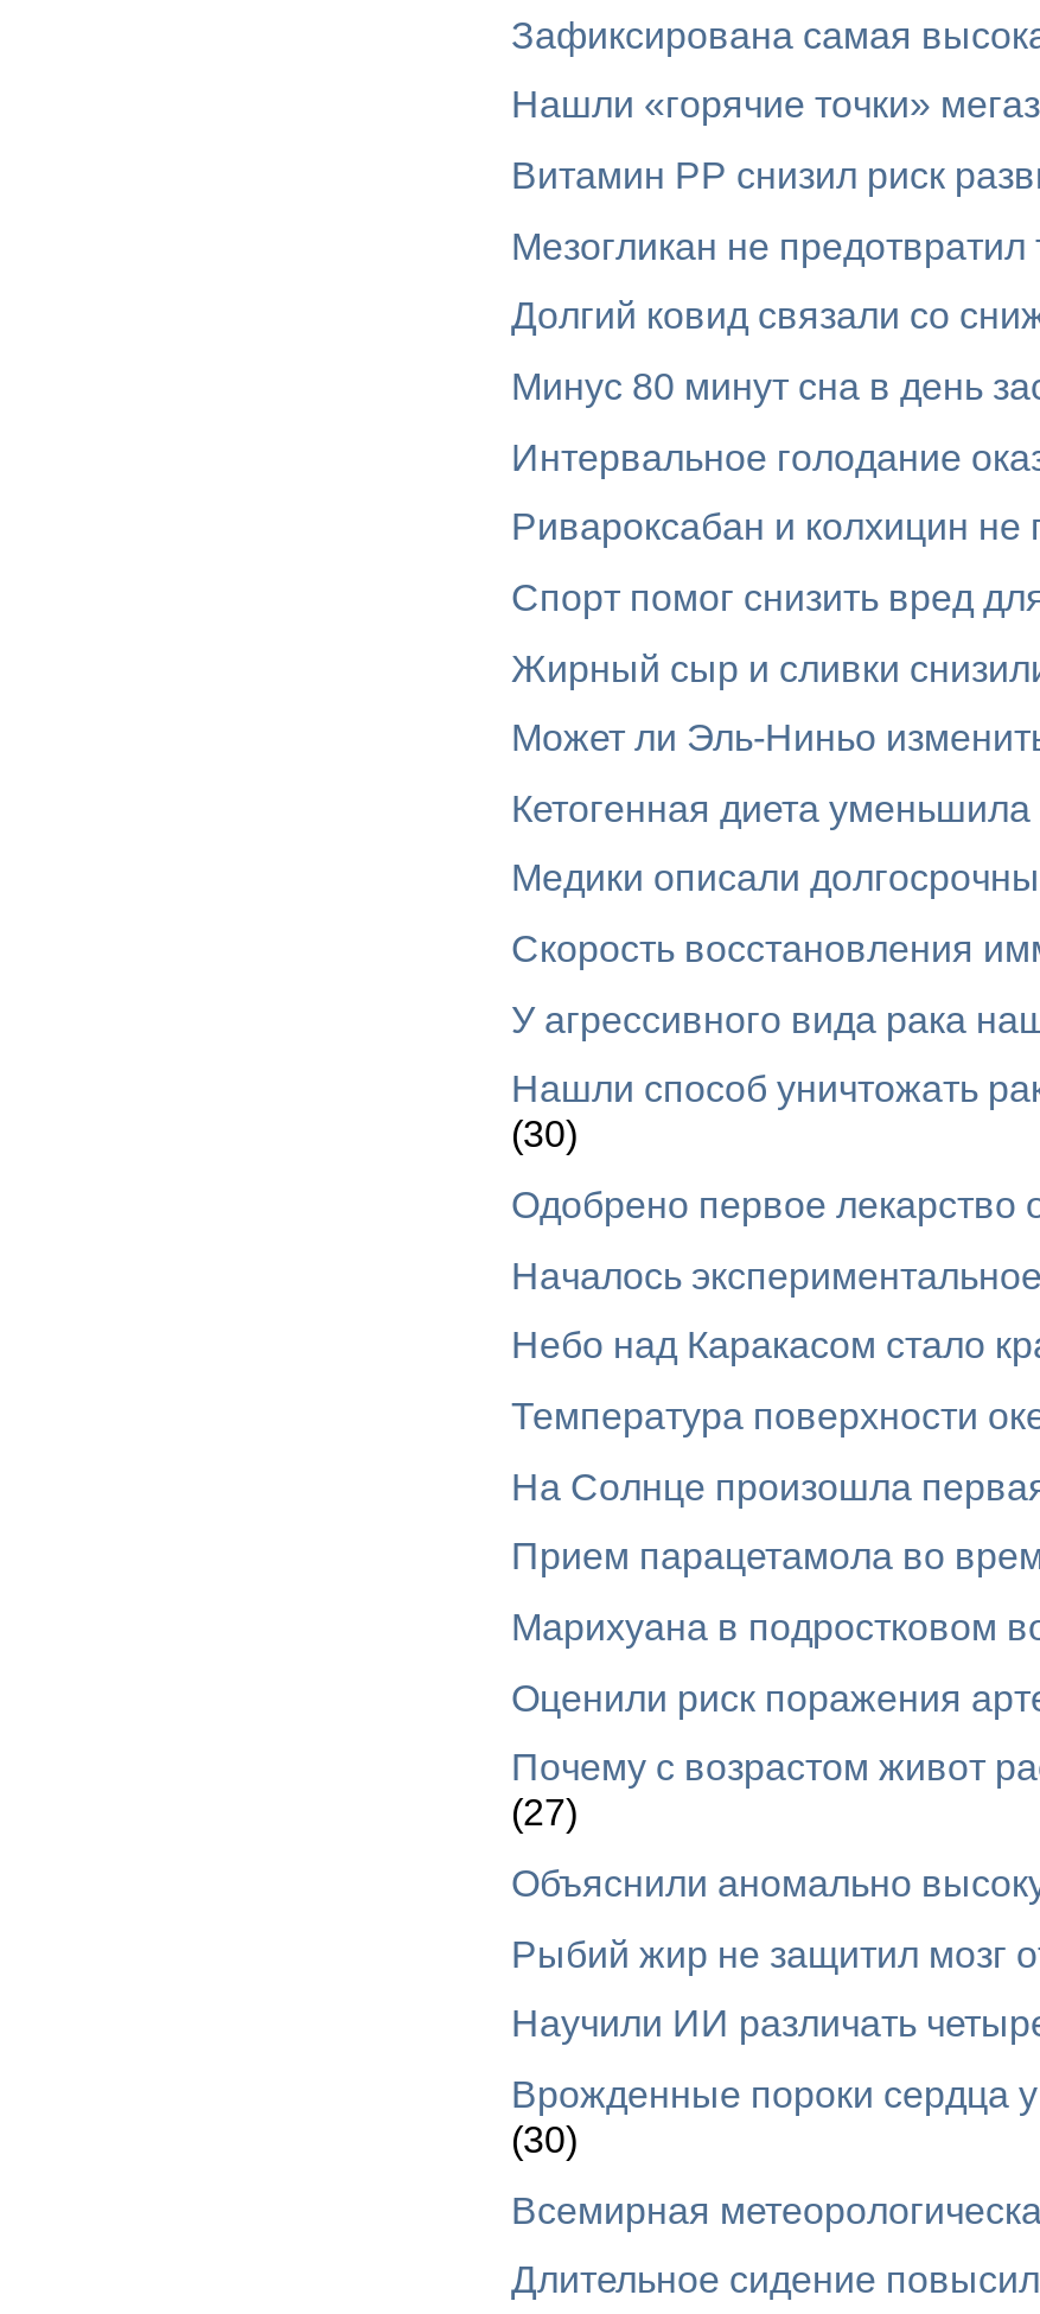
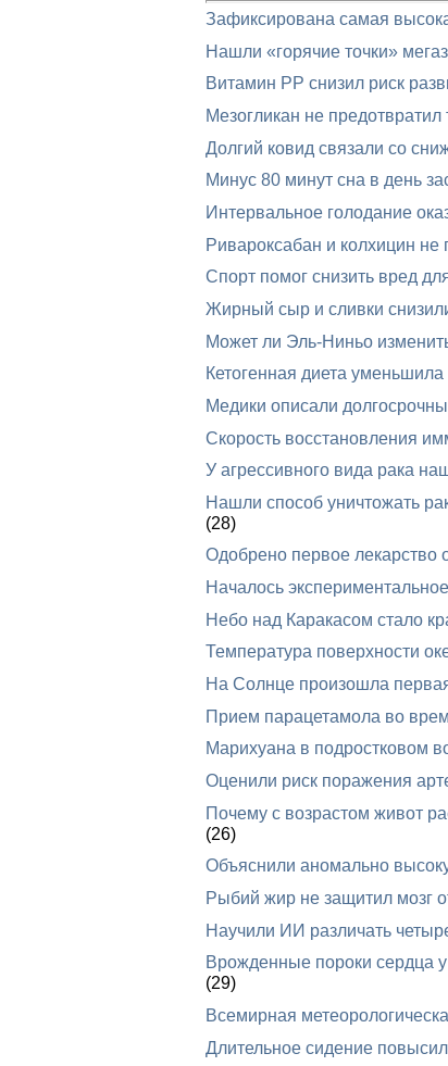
- (30)
+ (28)

- (27)
+ (26)

- (30)
+ (29)
